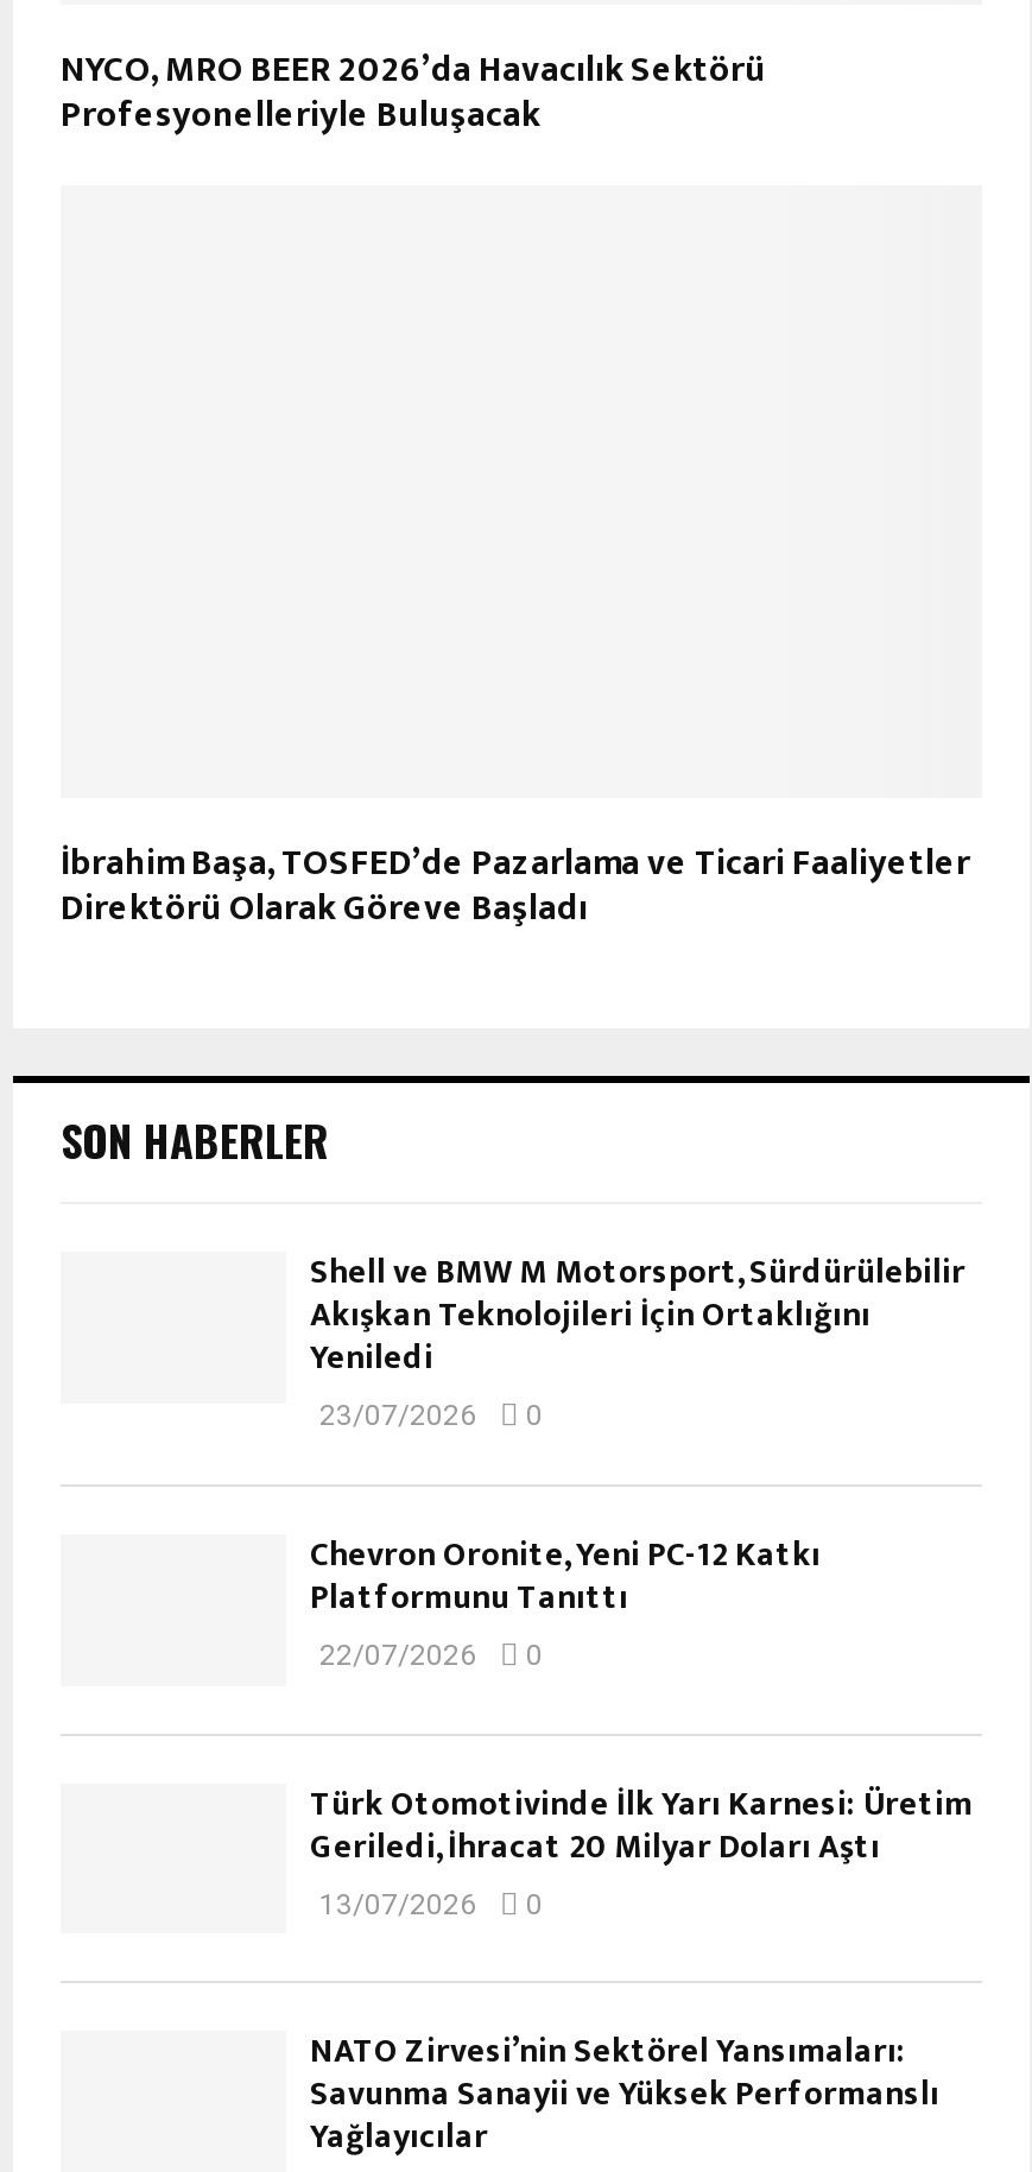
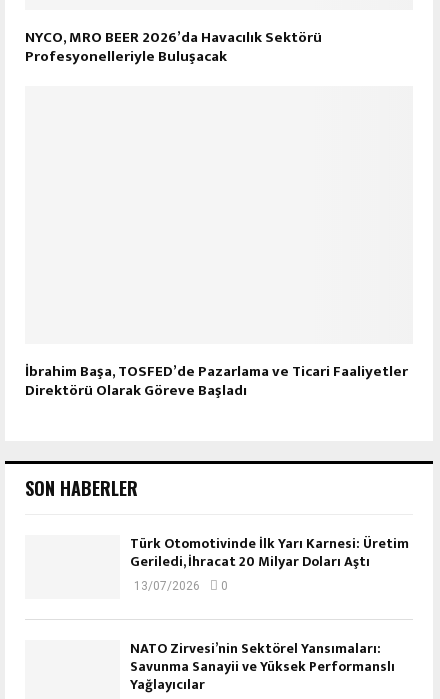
- Shell ve BMW M Motorsport, Sürdürülebilir
- Akışkan Teknolojileri İçin Ortaklığını
- Yeniledi
- 23/07/2026
- 0
- Chevron Oronite, Yeni PC-12 Katkı
- Platformunu Tanıttı
- 22/07/2026
- 0
